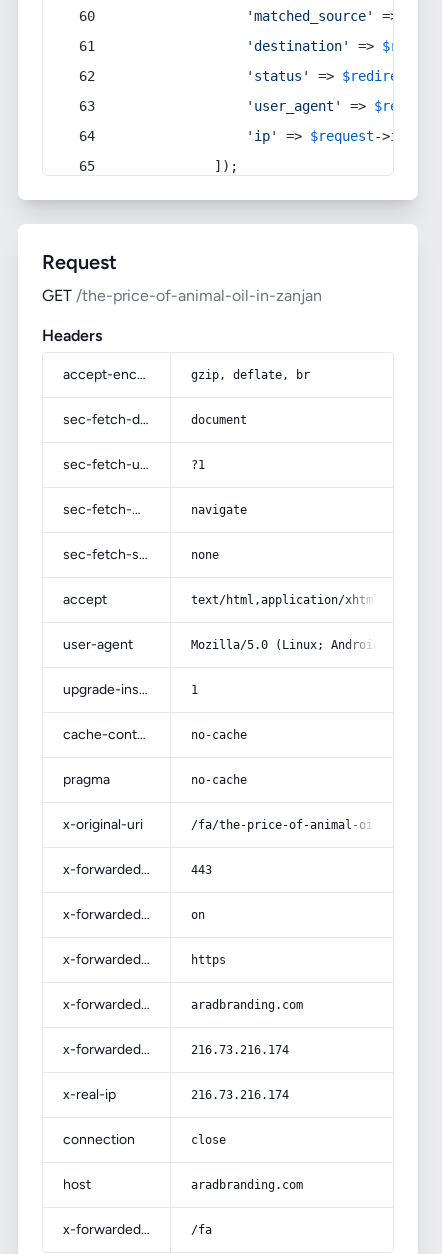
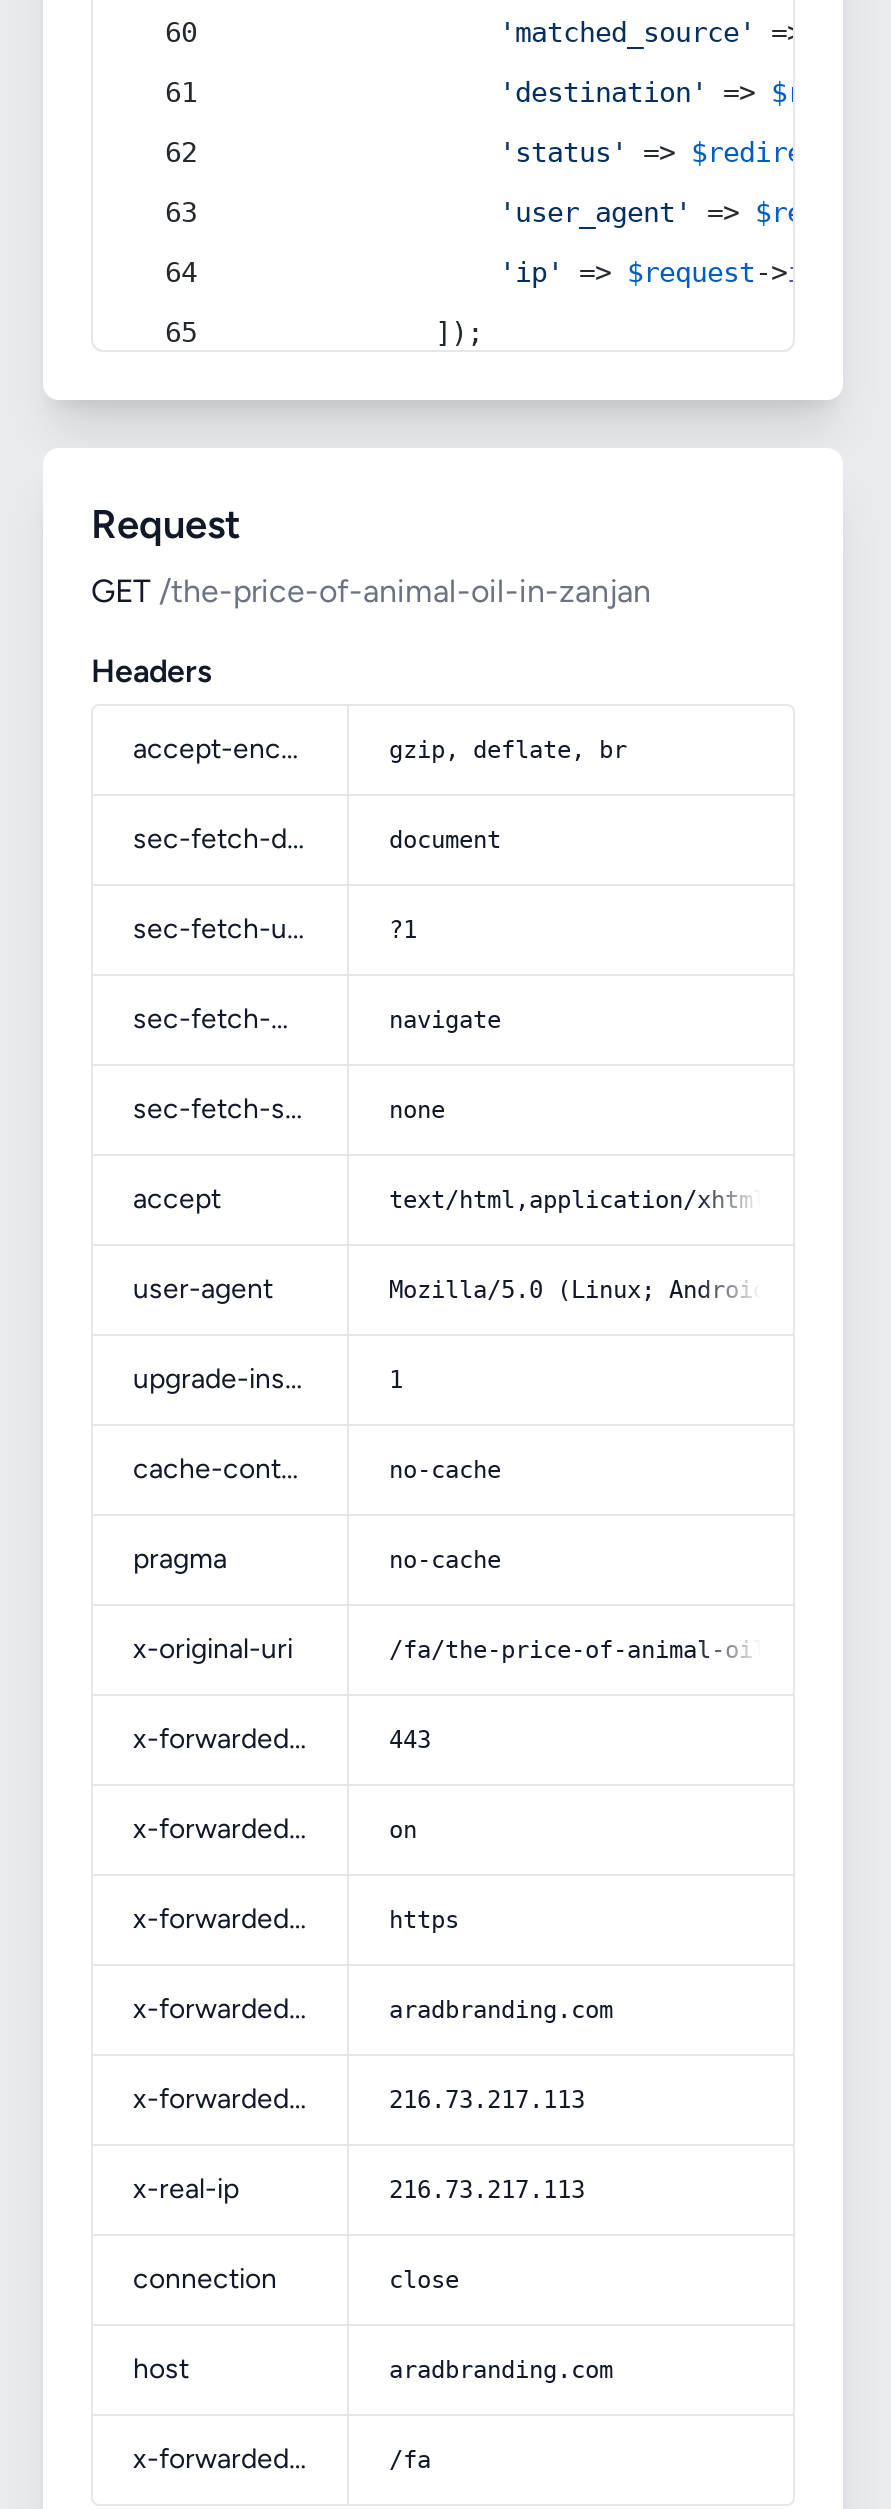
- 216.73.216.174
+ 216.73.217.113

- 216.73.216.174
+ 216.73.217.113
